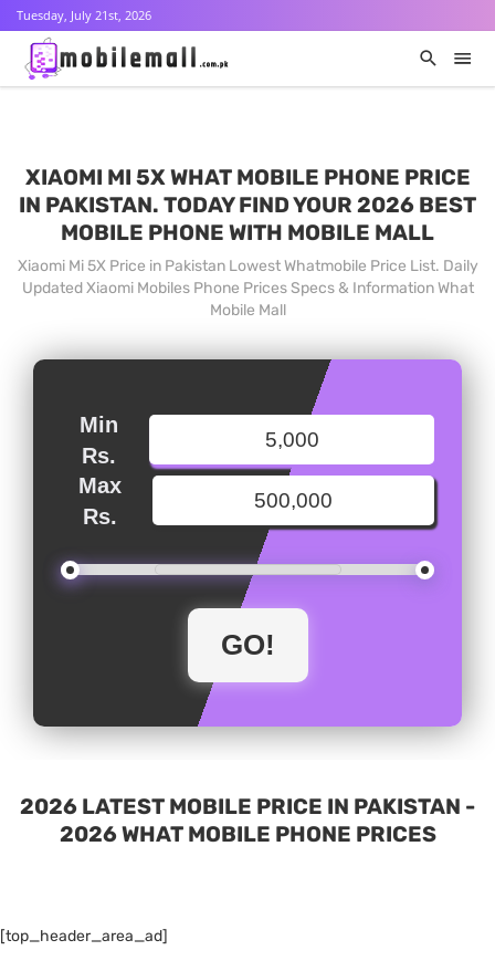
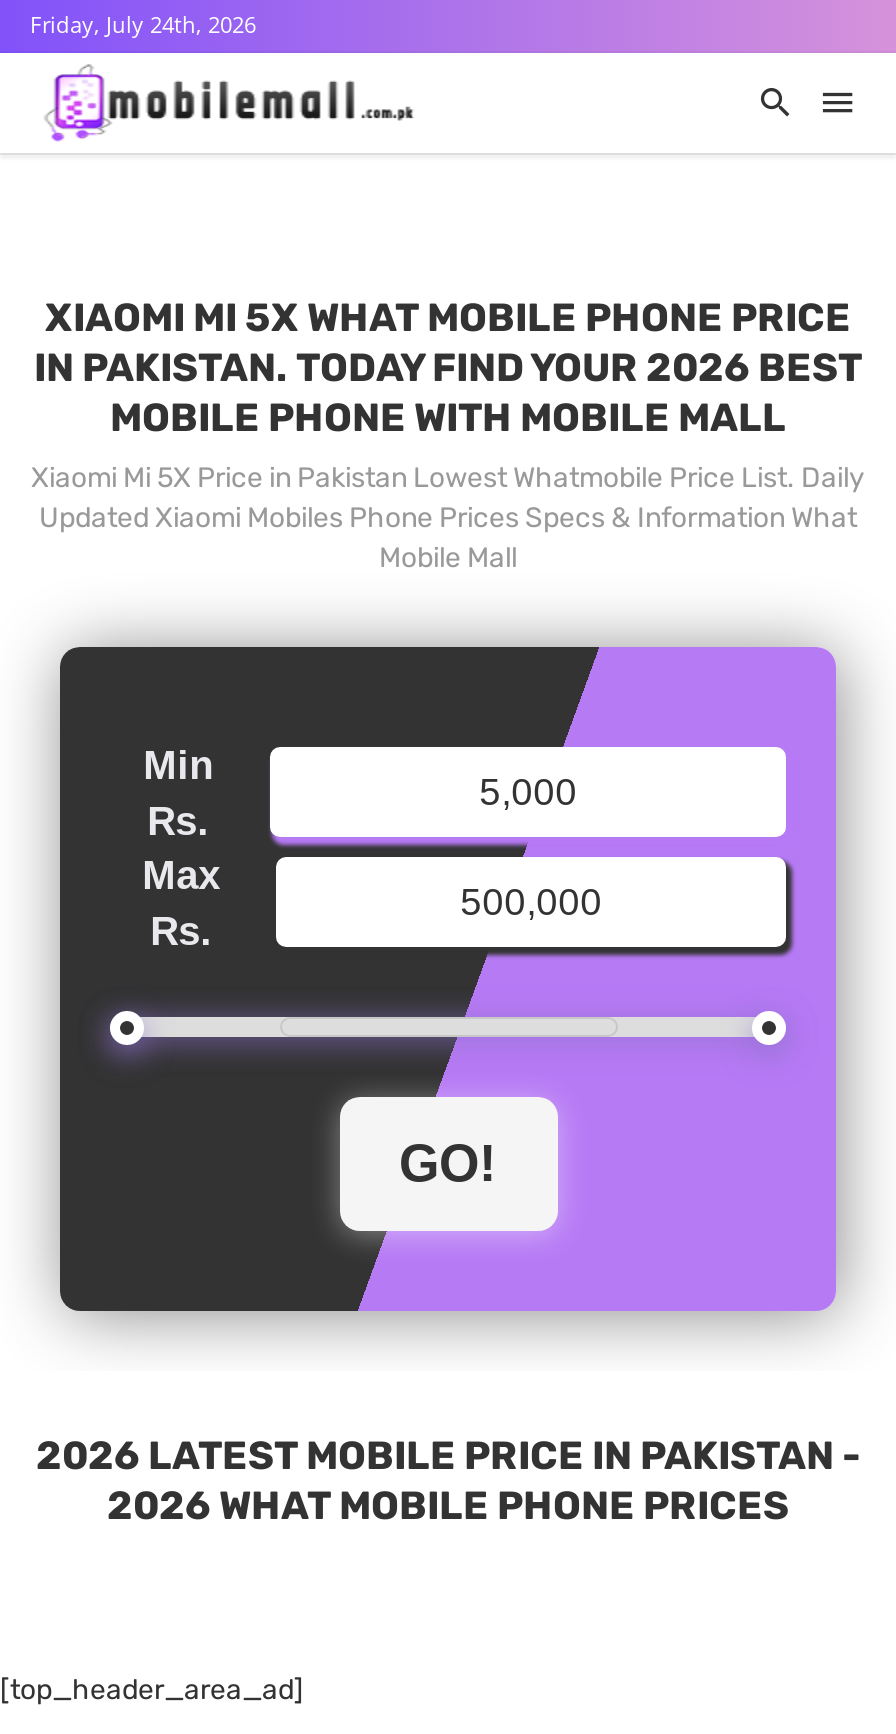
- Tuesday, July 21st, 2026
+ Friday, July 24th, 2026
